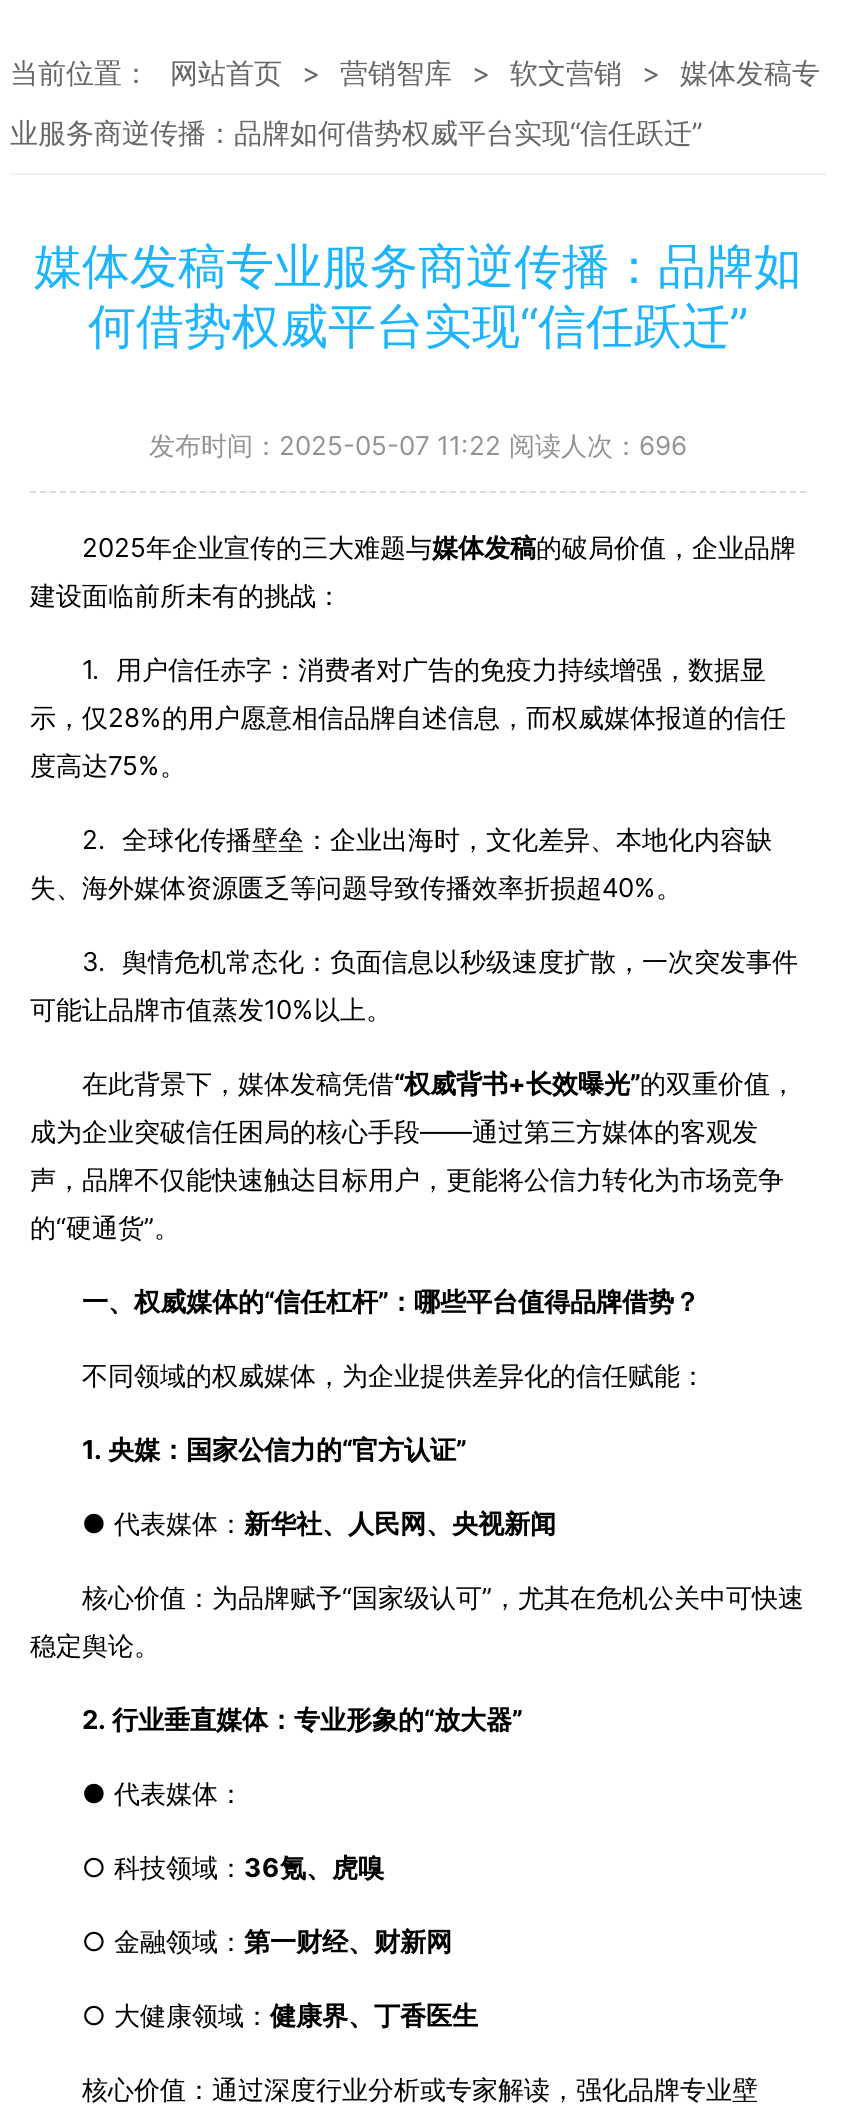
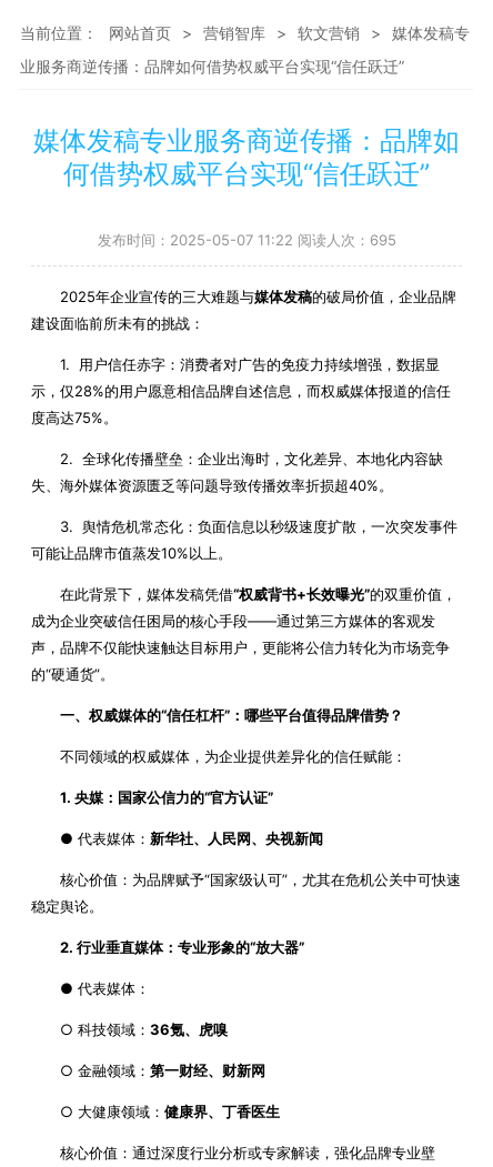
- 发布时间：2025-05-07 11:22 阅读人次：696
+ 发布时间：2025-05-07 11:22 阅读人次：695
